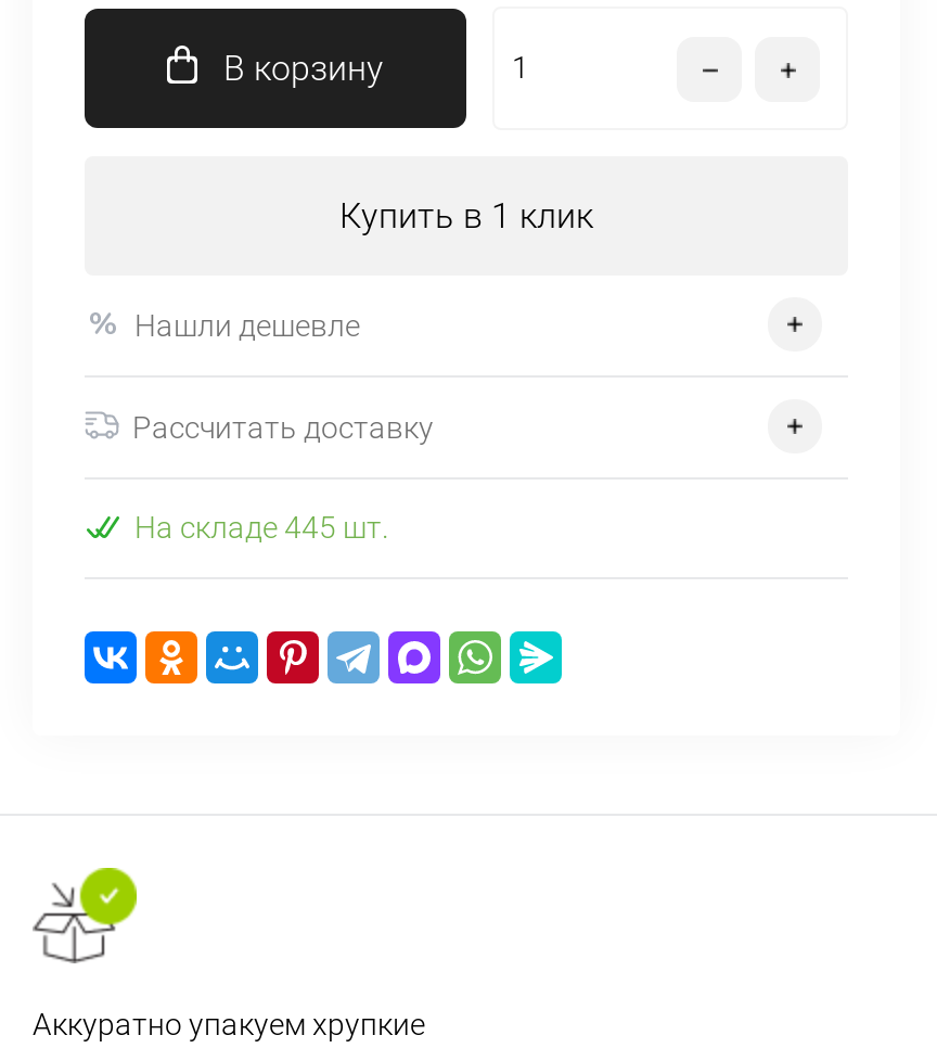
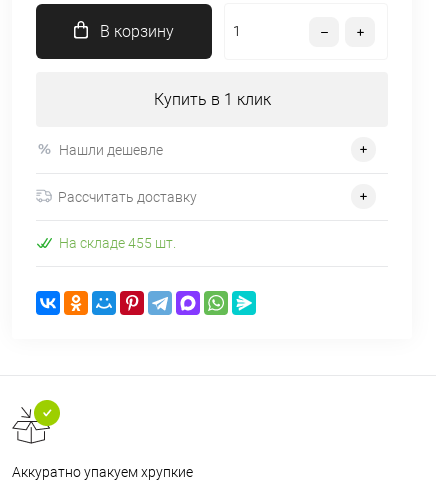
- На складе 445 шт.
+ На складе 455 шт.
